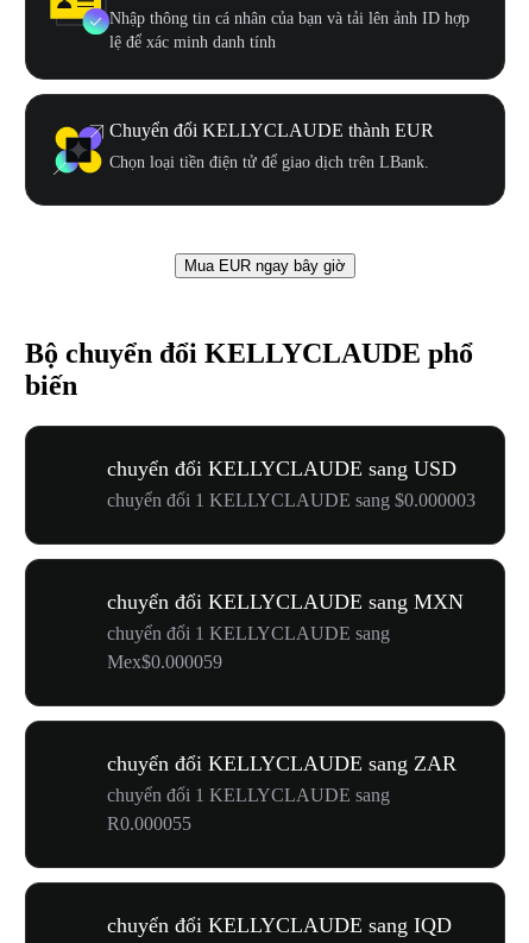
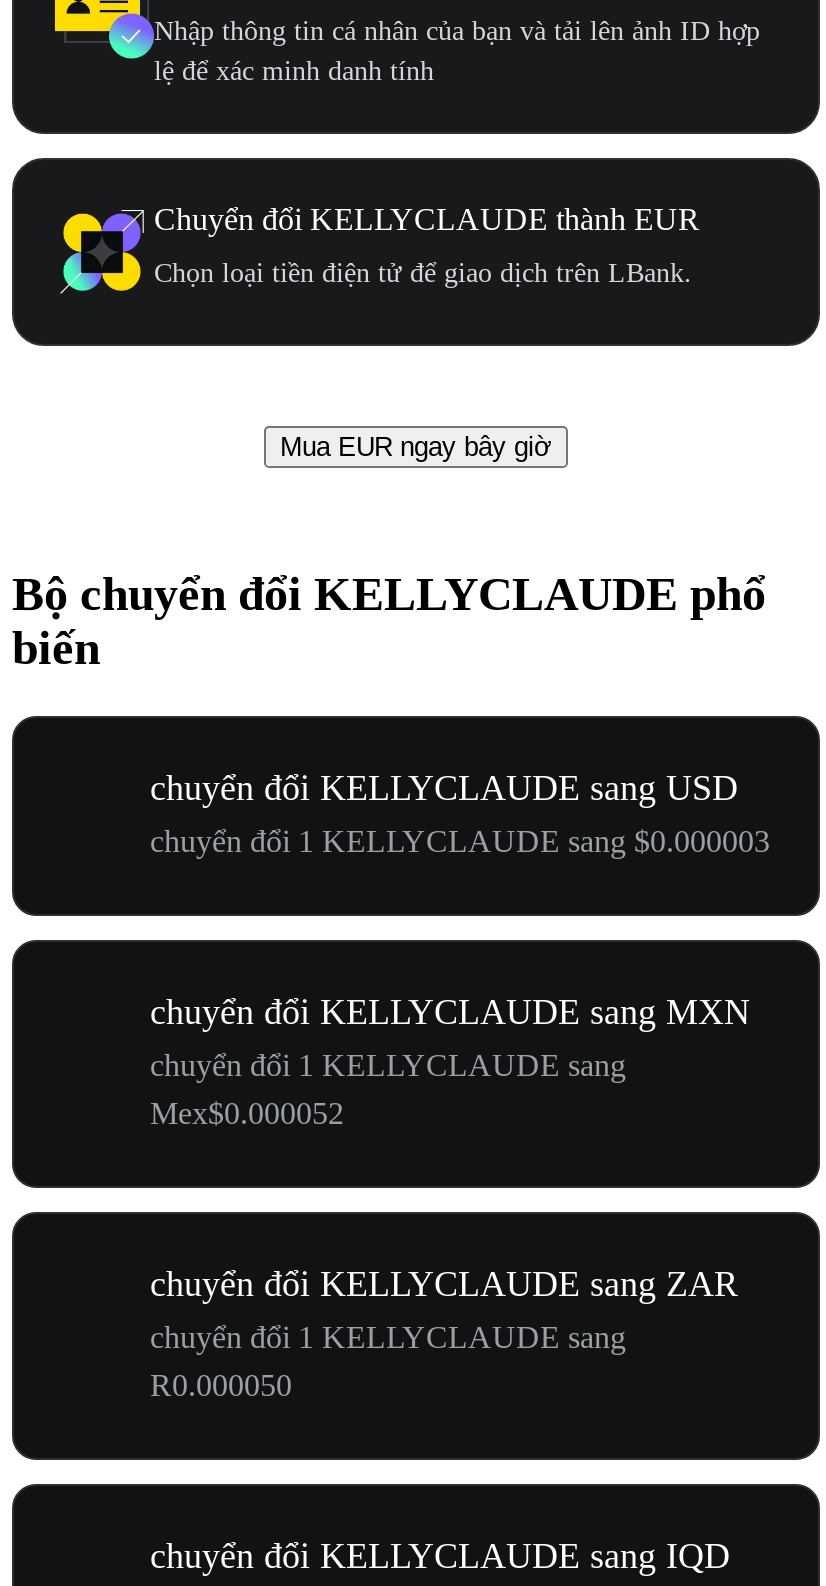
- Mex$0.000059
+ Mex$0.000052

- R0.000055
+ R0.000050
